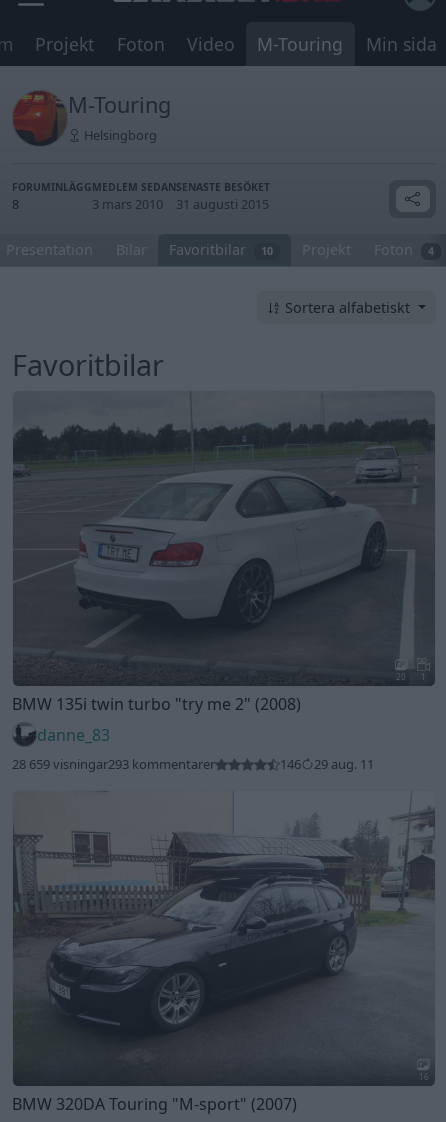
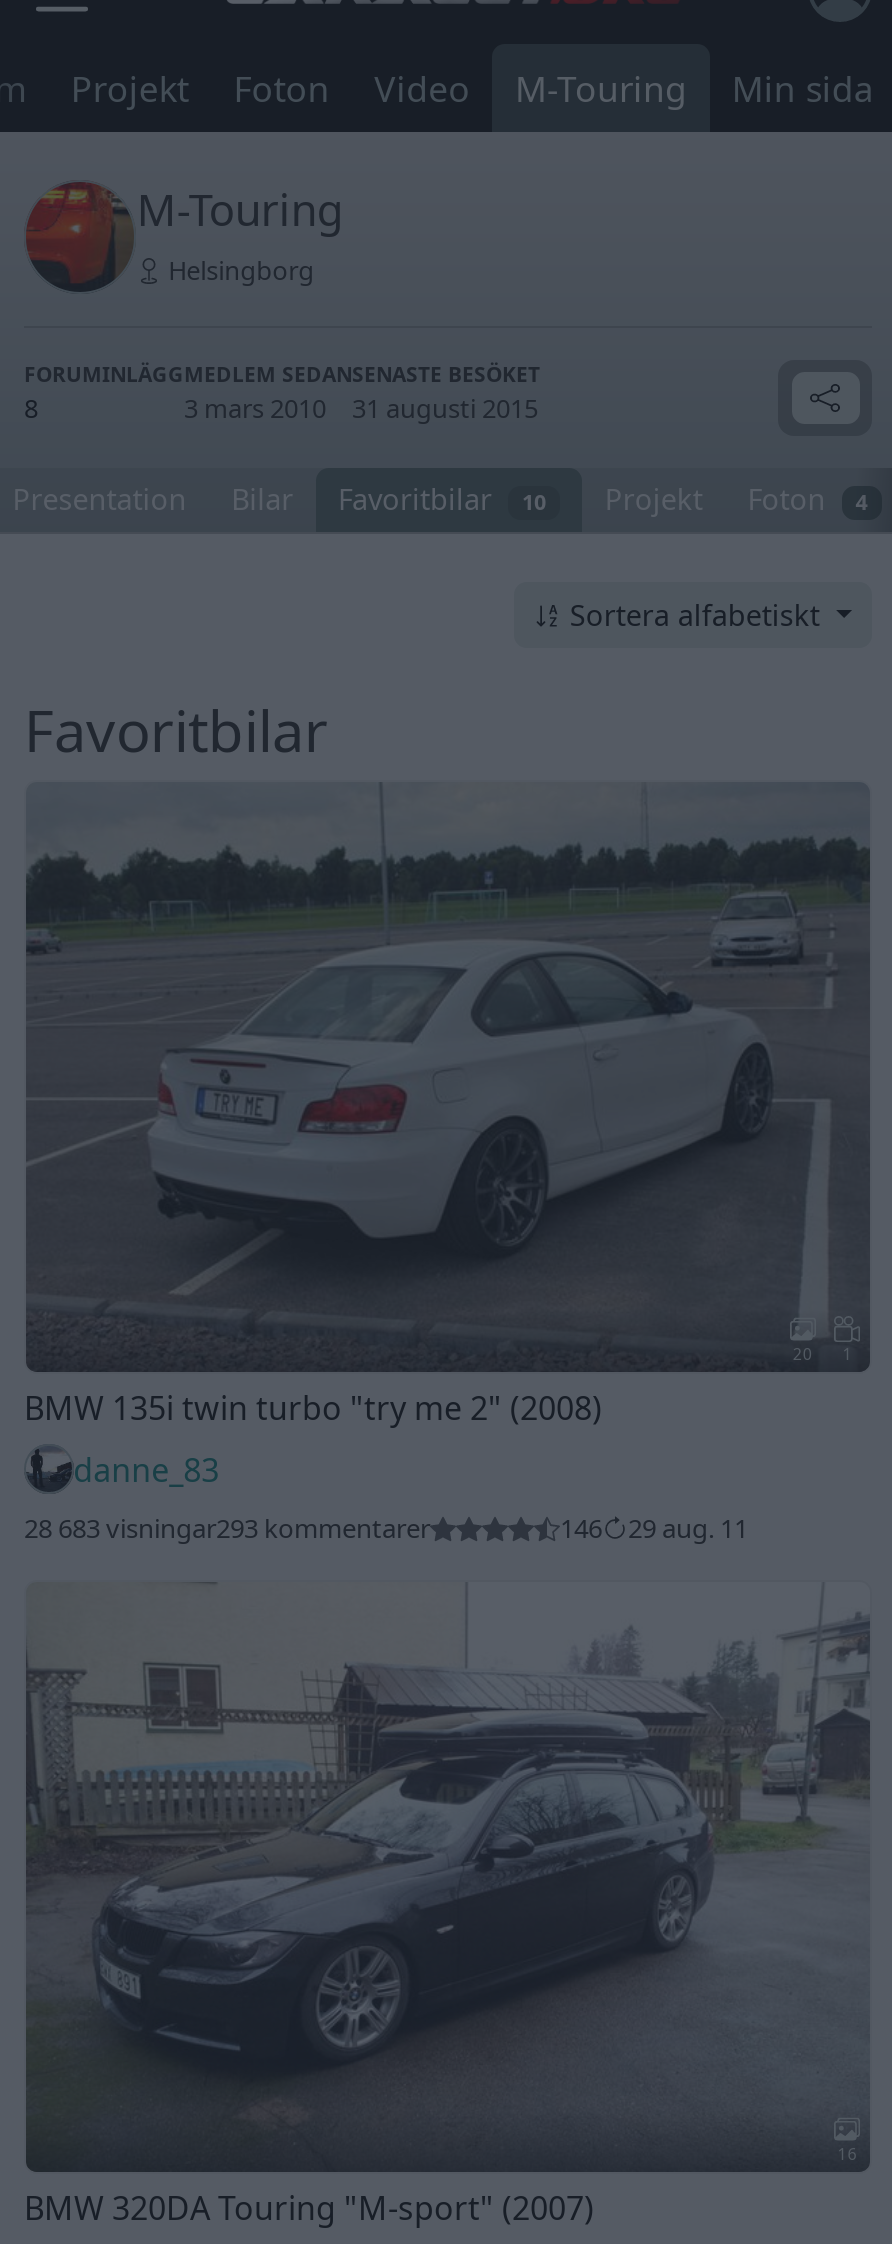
- 28 659 visningar293 kommentarer
+ 28 683 visningar293 kommentarer
